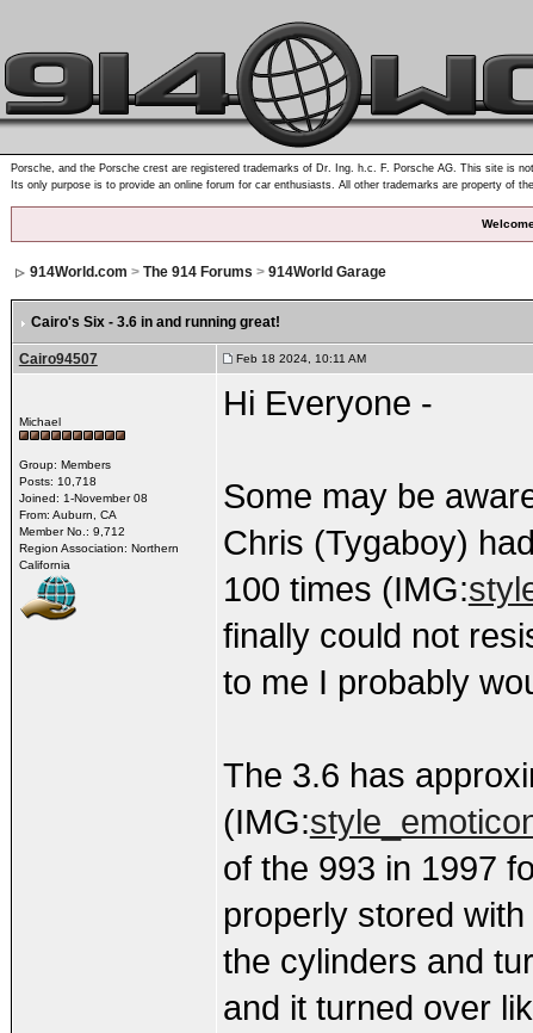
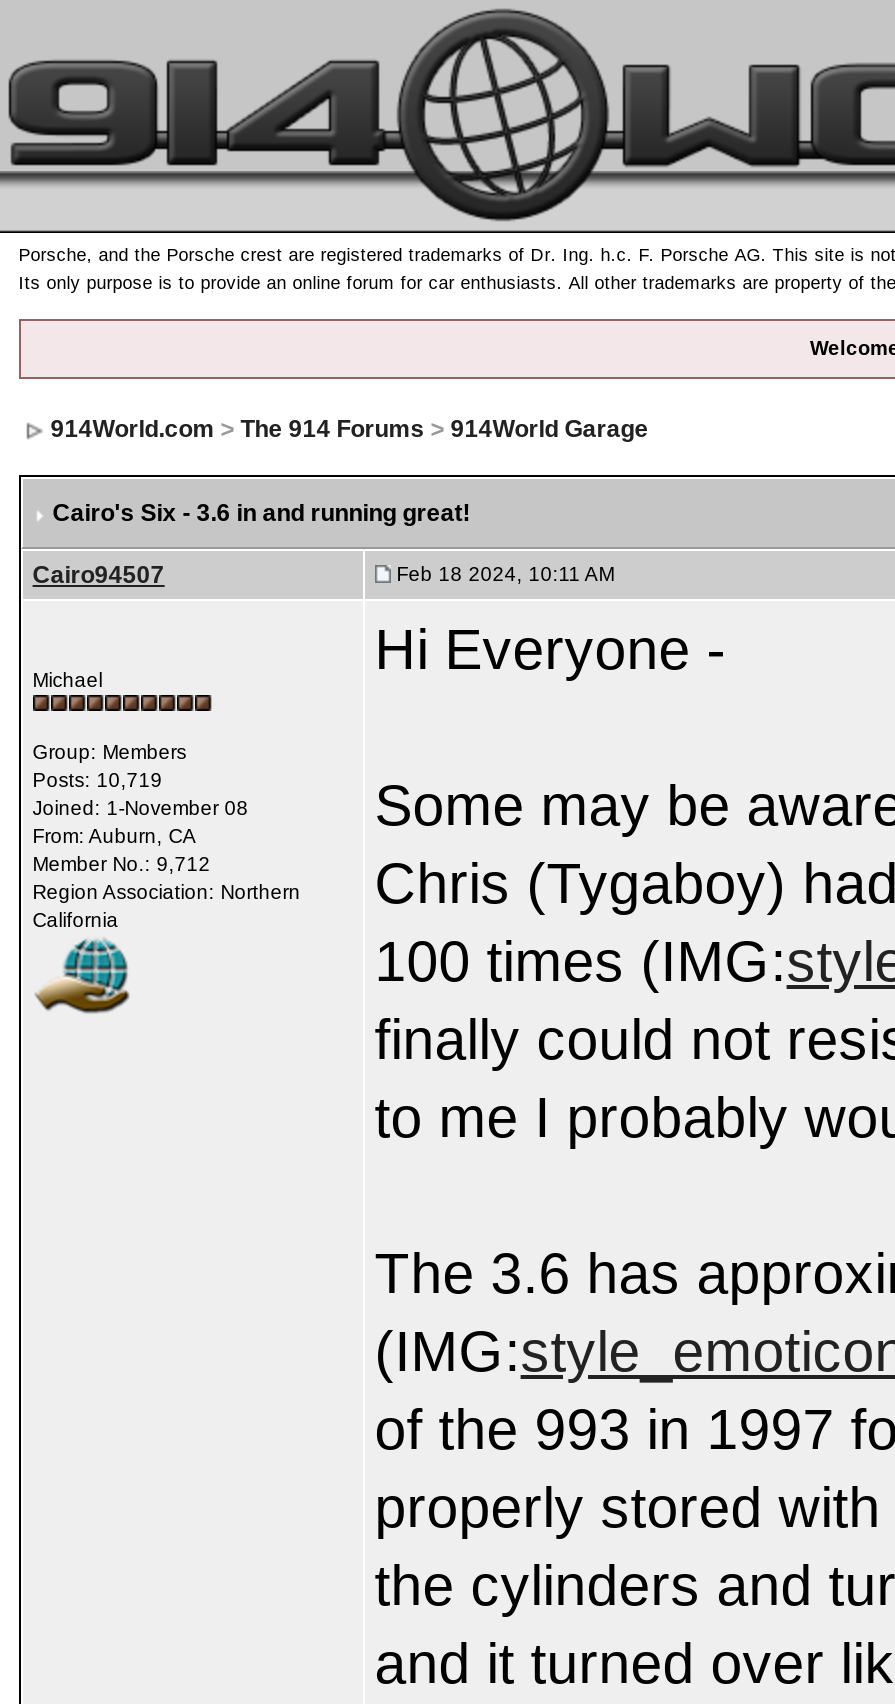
- Posts: 10,718
+ Posts: 10,719
